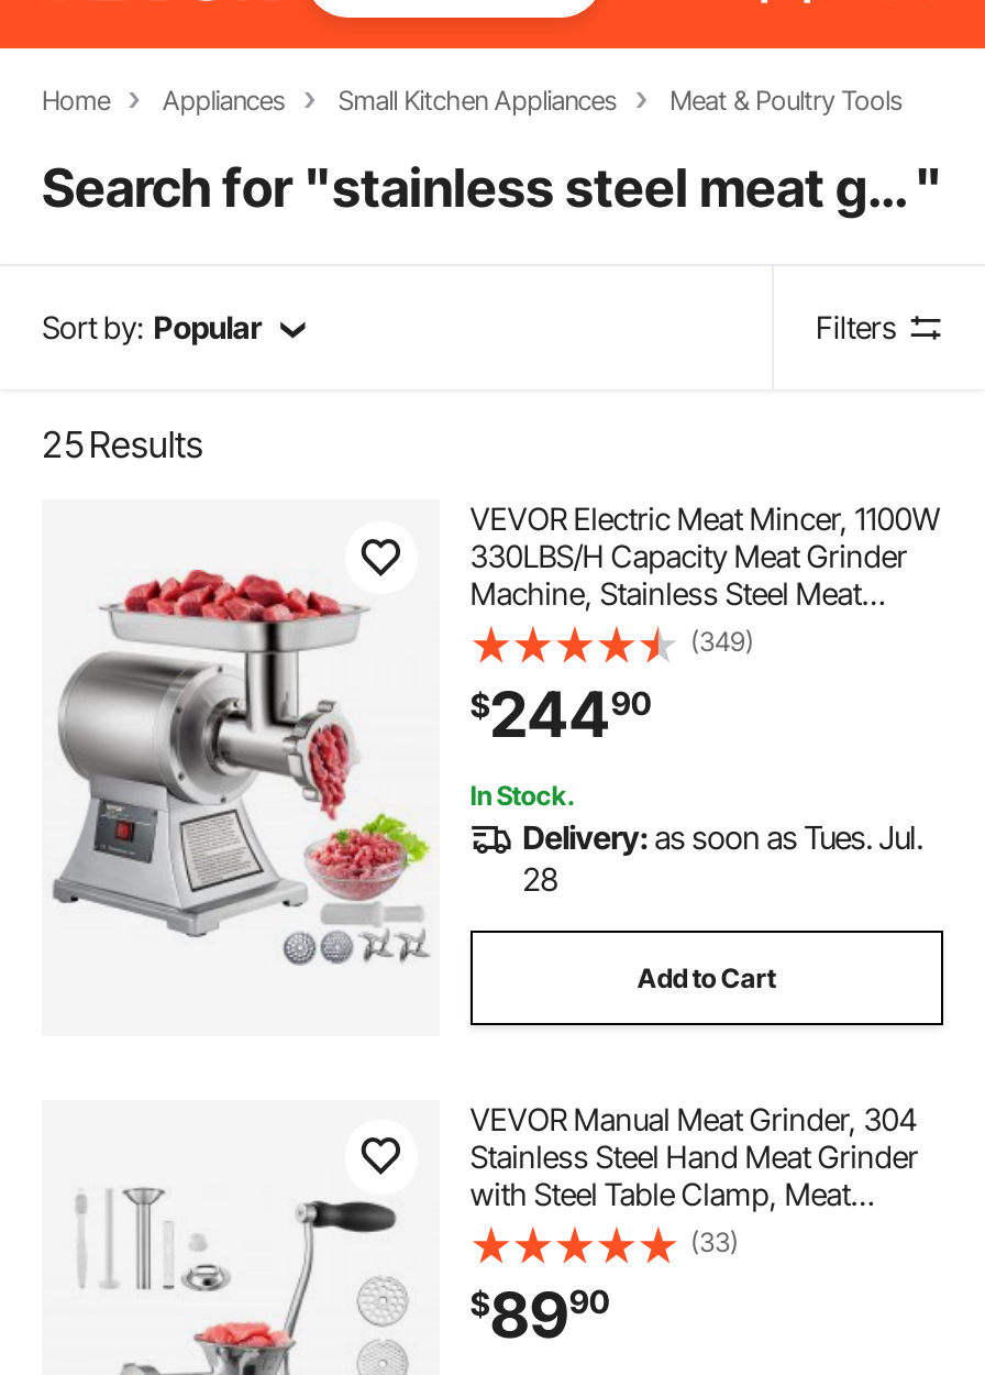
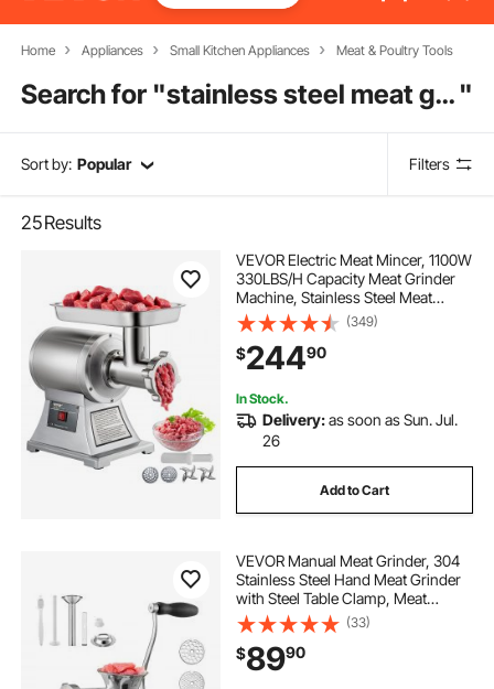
- Delivery: as soon as Tues. Jul.
+ Delivery: as soon as Sun. Jul.

- 28
+ 26
